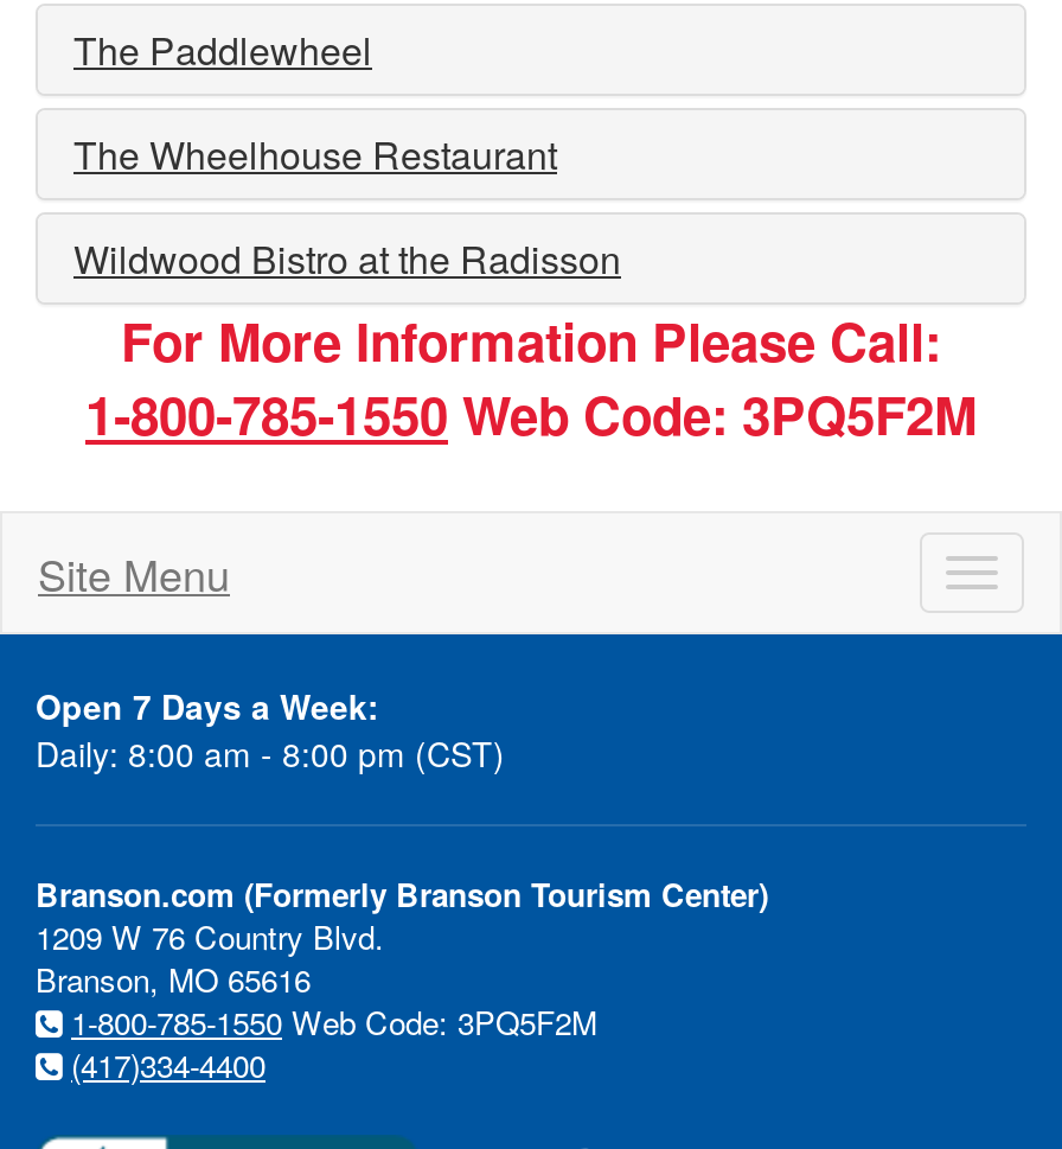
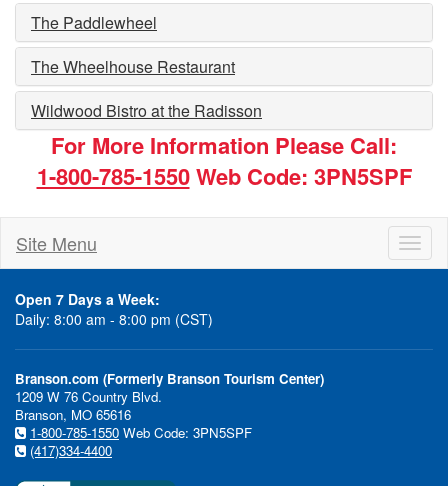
- 1-800-785-1550 Web Code: 3PQ5F2M
+ 1-800-785-1550 Web Code: 3PN5SPF

- 1-800-785-1550 Web Code: 3PQ5F2M
+ 1-800-785-1550 Web Code: 3PN5SPF
